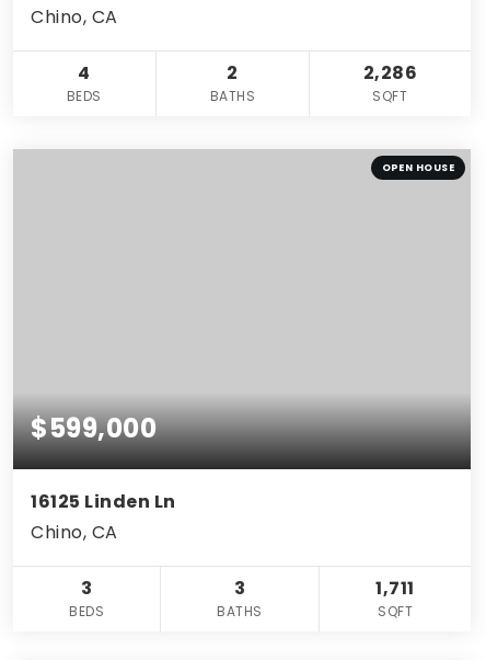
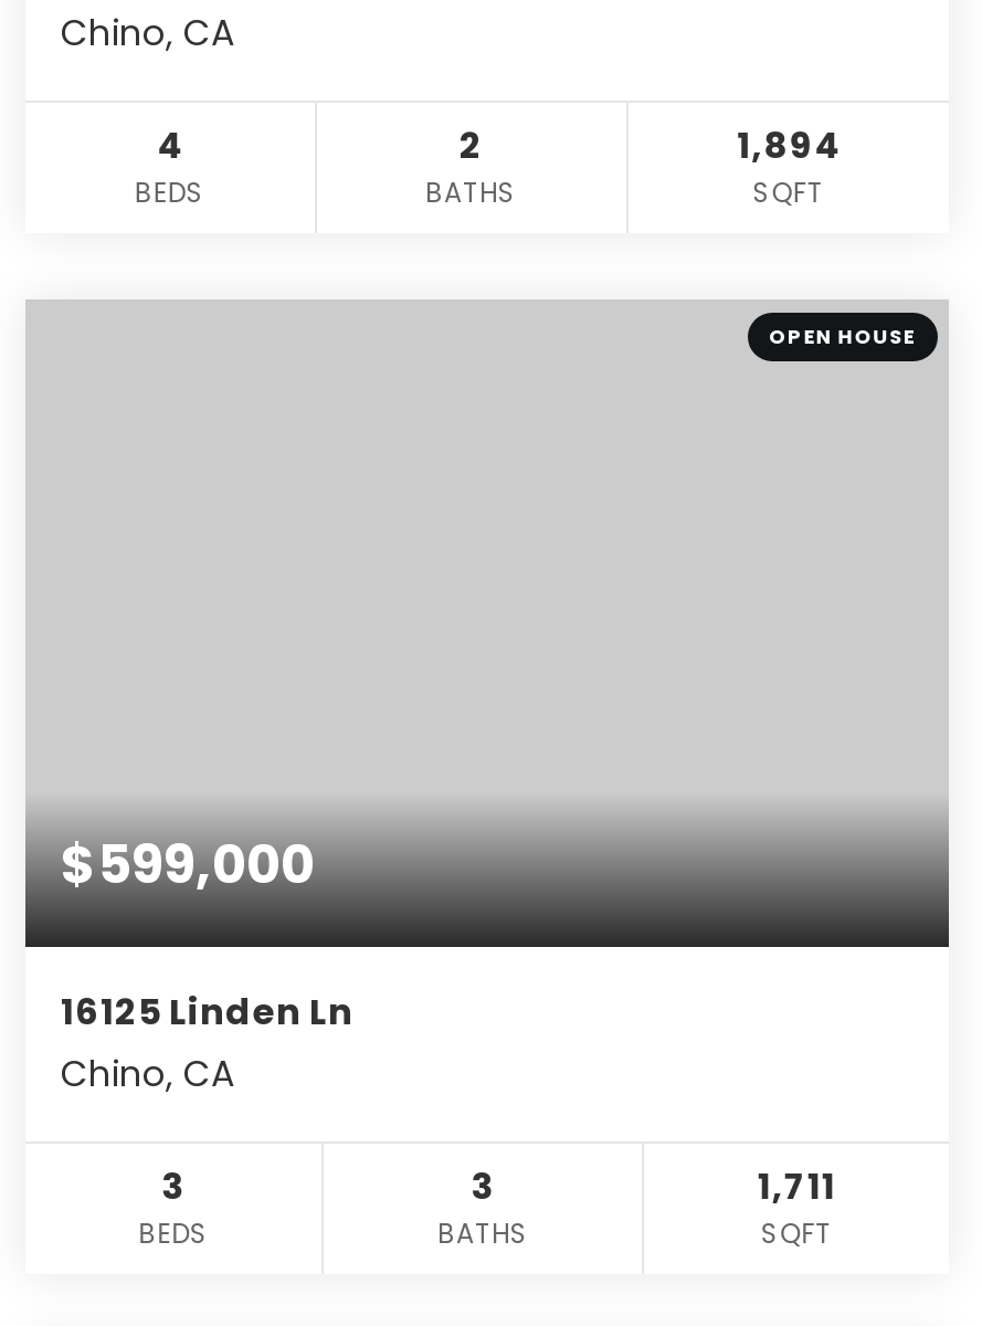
- 2,286
+ 1,894
